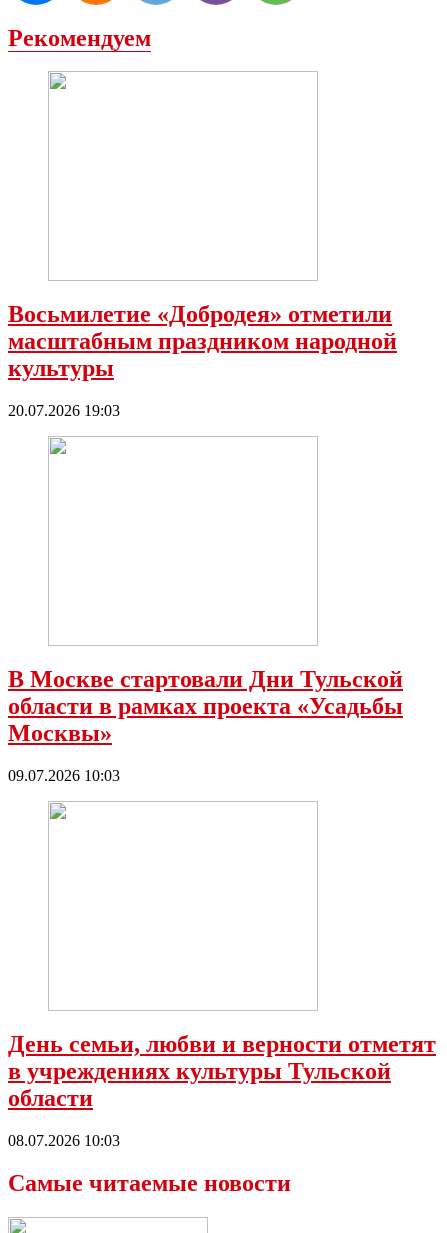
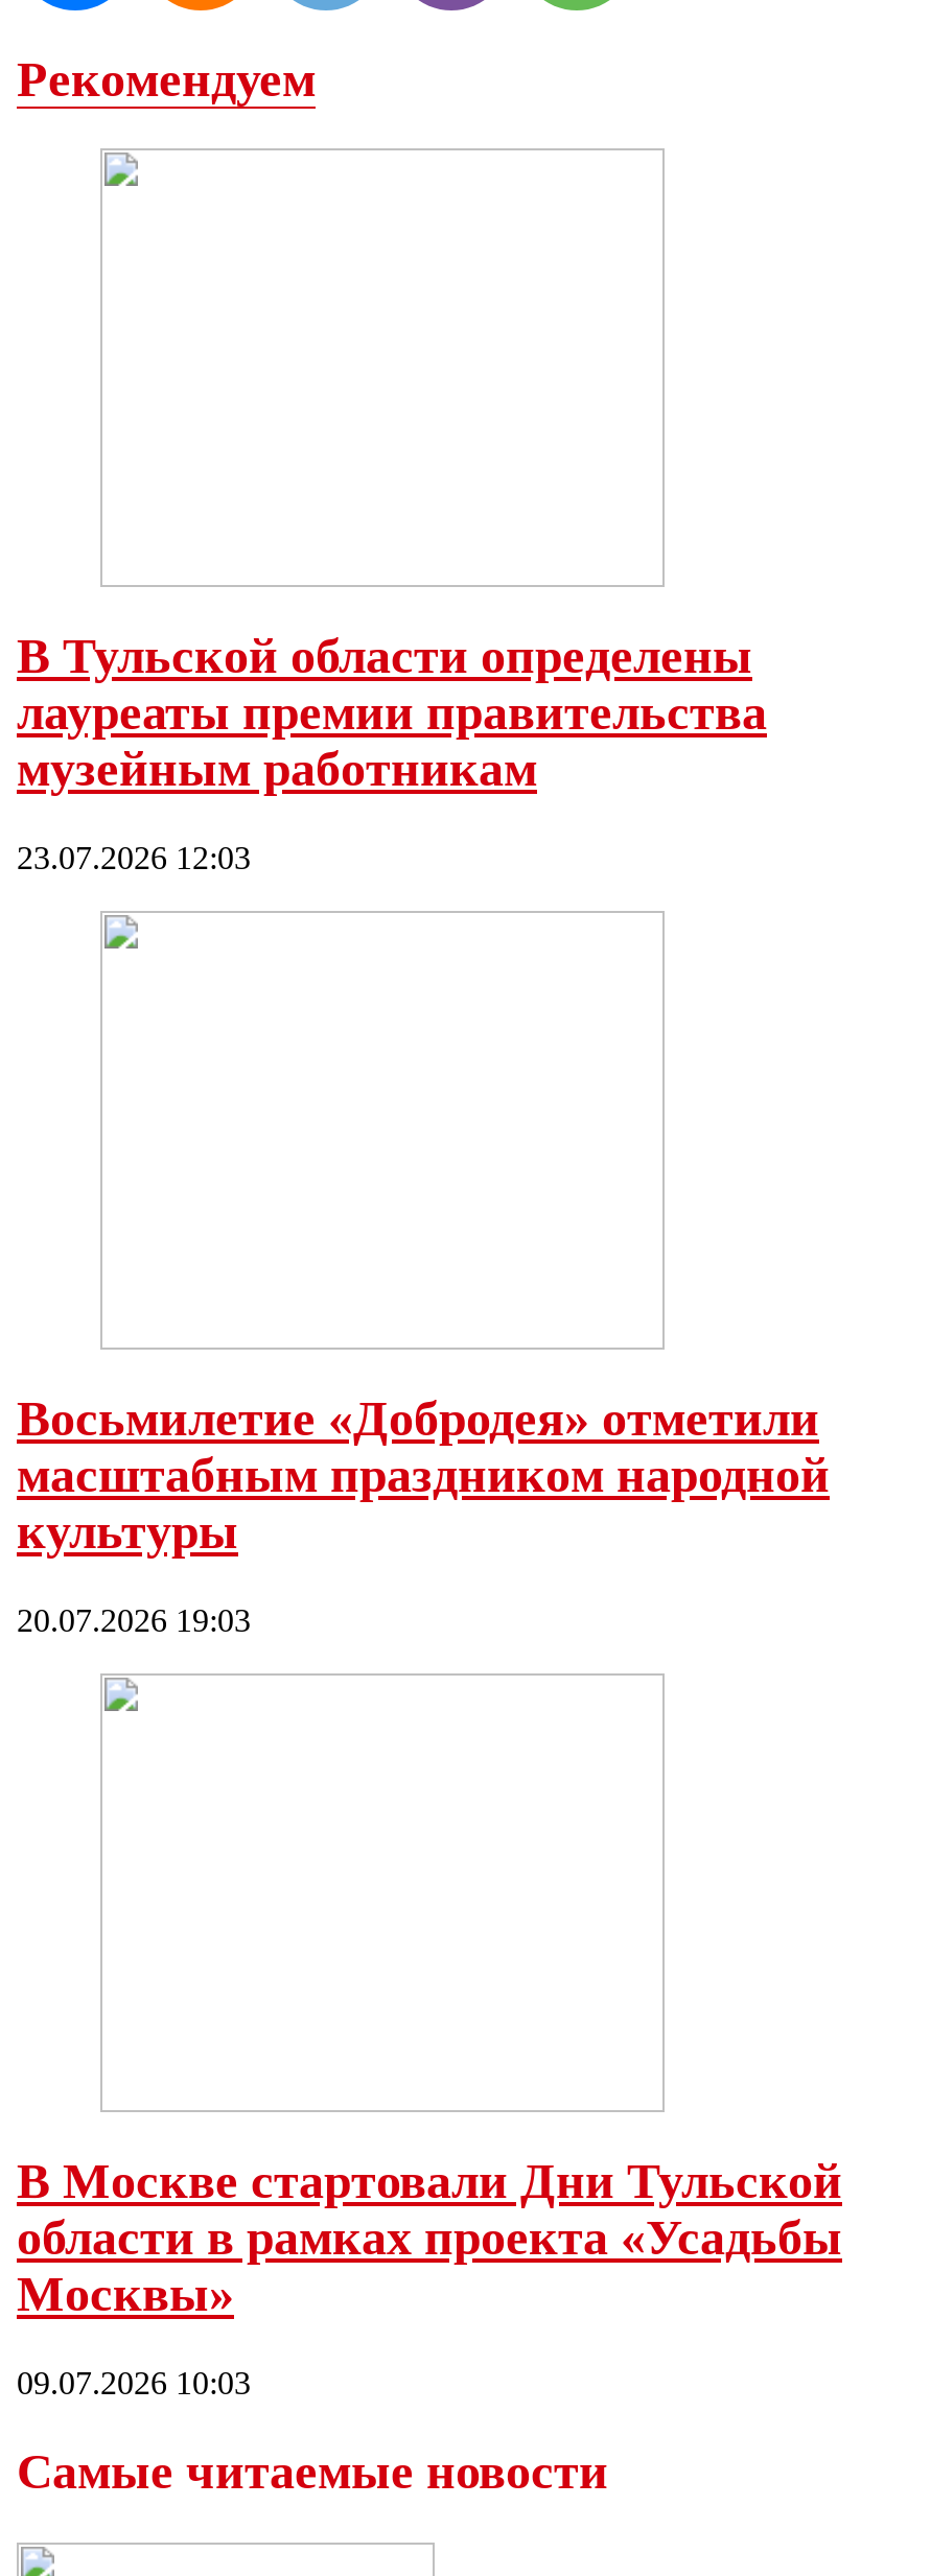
+ В Тульской области определены
+ лауреаты премии правительства
+ музейным работникам
+ 23.07.2026 12:03

moved down: Восьмилетие «Добродея» отметили | масштабным праздником народной | культуры | 20.07.2026 19:03 | В Москве стартовали Дни Тульской | области в рамках проекта «Усадьбы | Москвы» | 09.07.2026 10:03

- День семьи, любви и верности отметят
- в учреждениях культуры Тульской
- области
- 08.07.2026 10:03
